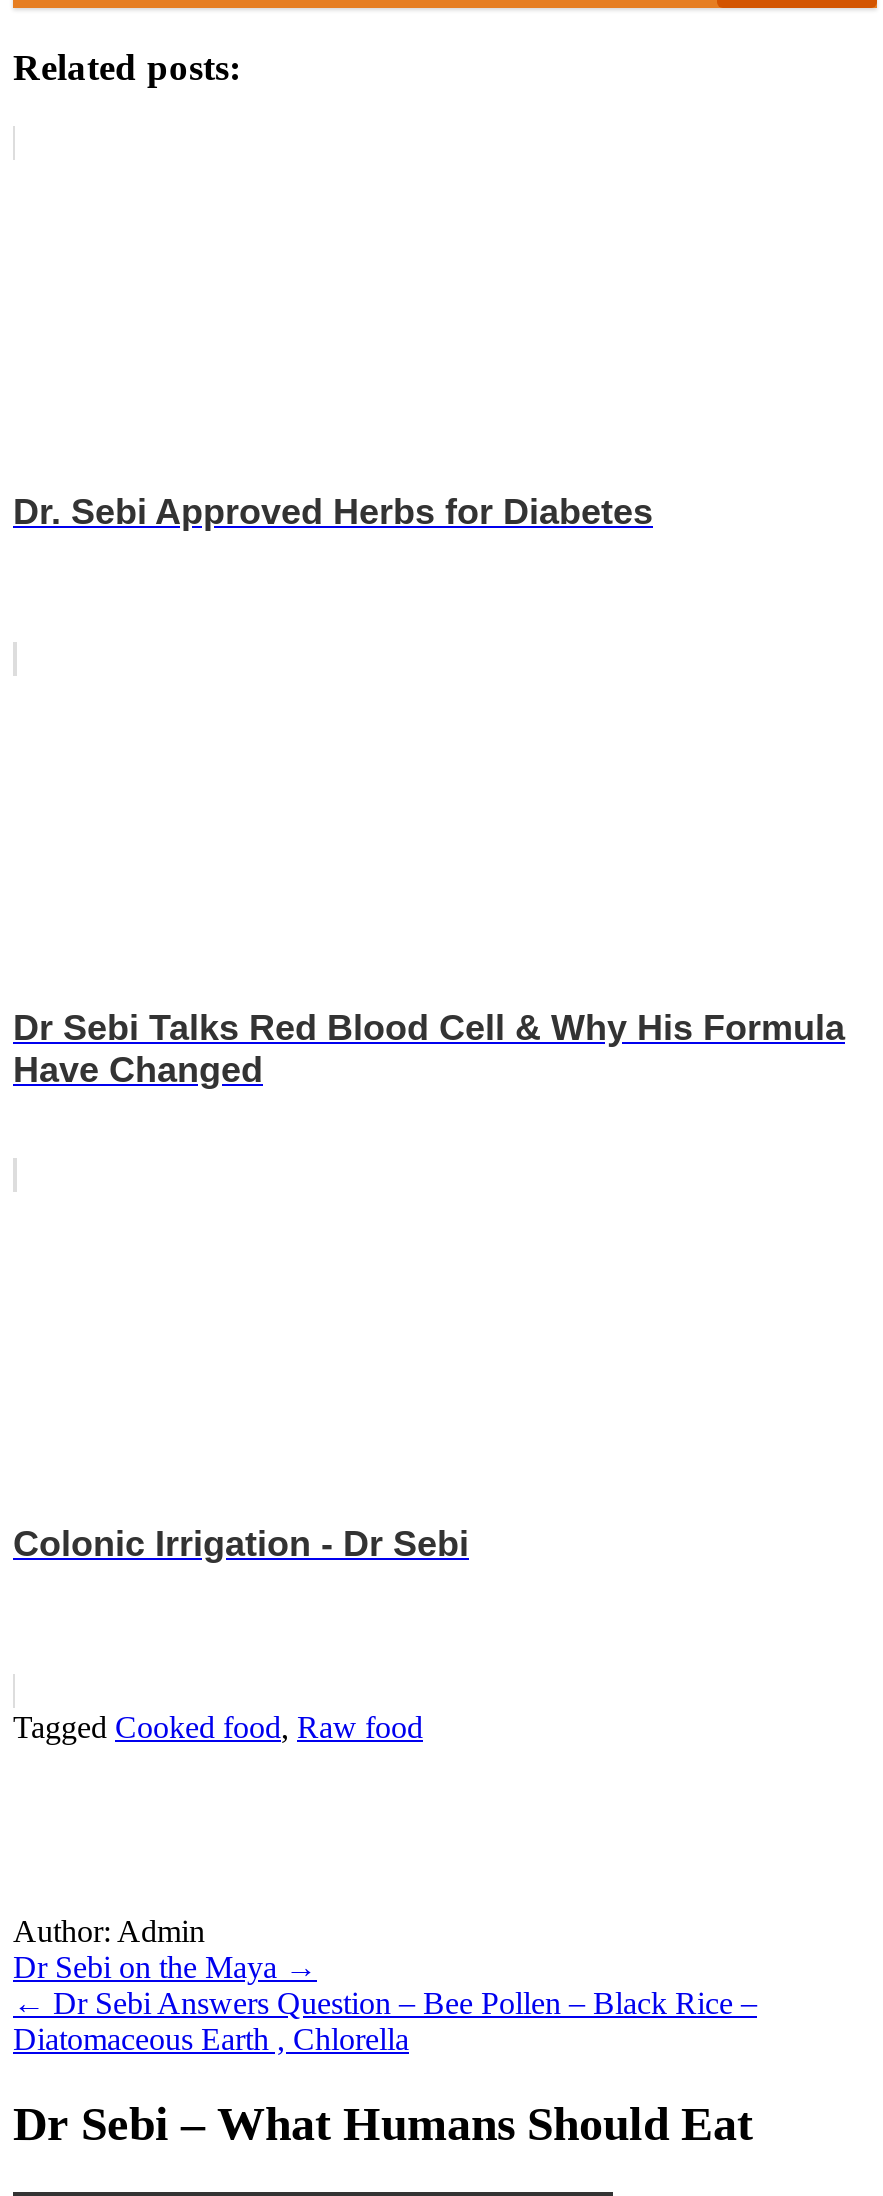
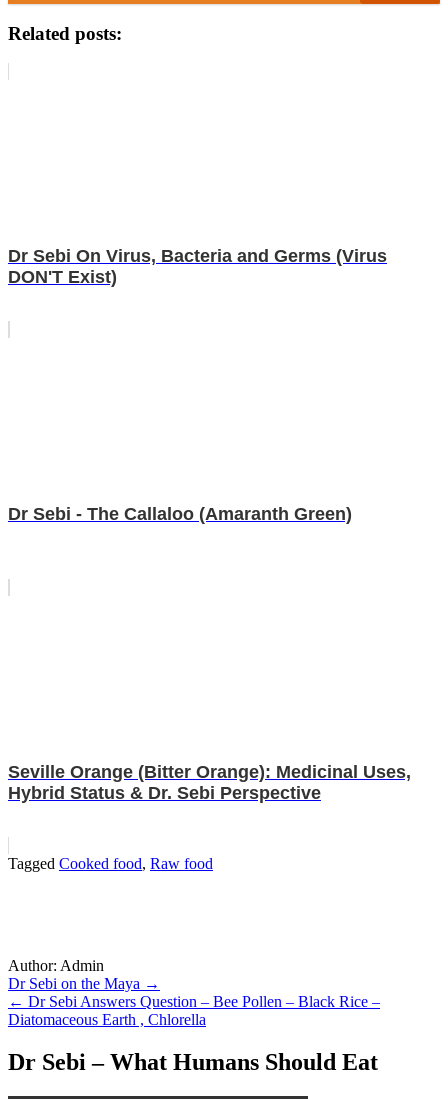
- Dr. Sebi Approved Herbs for Diabetes
+ Dr Sebi On Virus, Bacteria and Germs (Virus
+ DON'T Exist)

- Dr Sebi Talks Red Blood Cell & Why His Formula
- Have Changed
+ Dr Sebi - The Callaloo (Amaranth Green)

- Colonic Irrigation - Dr Sebi
+ Seville Orange (Bitter Orange): Medicinal Uses,
+ Hybrid Status & Dr. Sebi Perspective
